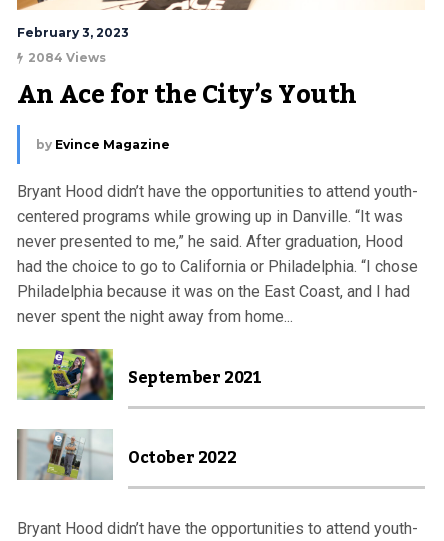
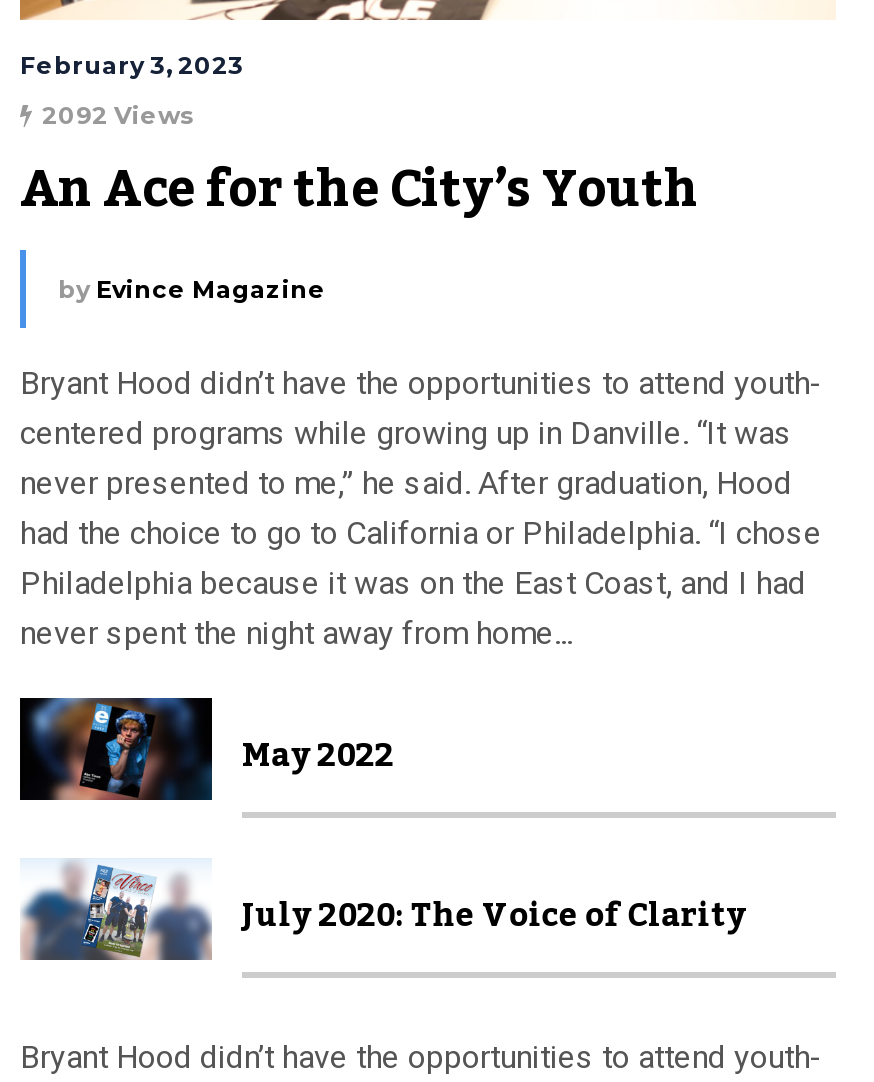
- 2084 Views
+ 2092 Views

- [image]
- September 2021
+ [image]
+ May 2022

- [image]
- October 2022
+ [image]
+ July 2020: The Voice of Clarity
